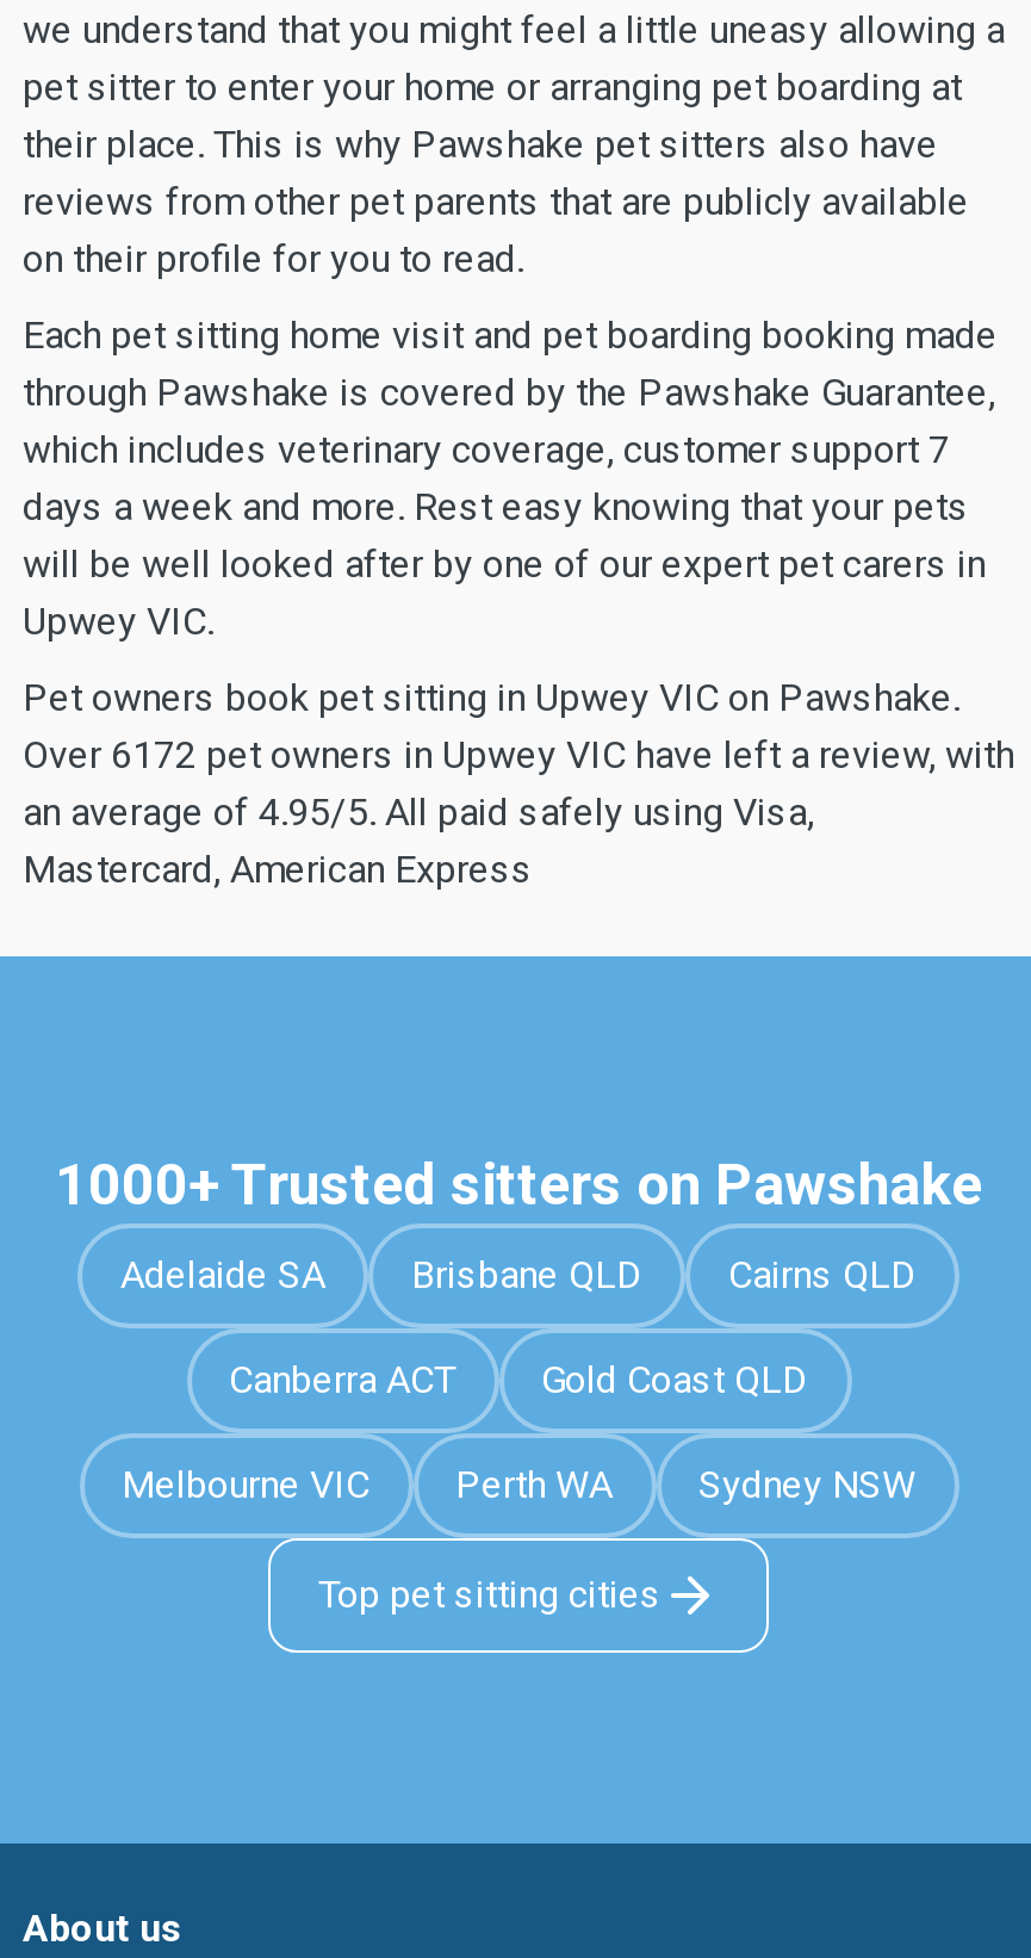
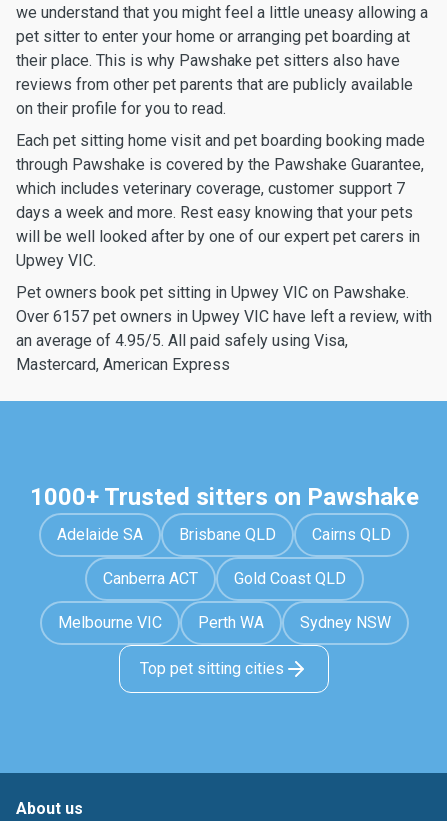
- Over 6172 pet owners in Upwey VIC have left a review, with
+ Over 6157 pet owners in Upwey VIC have left a review, with
